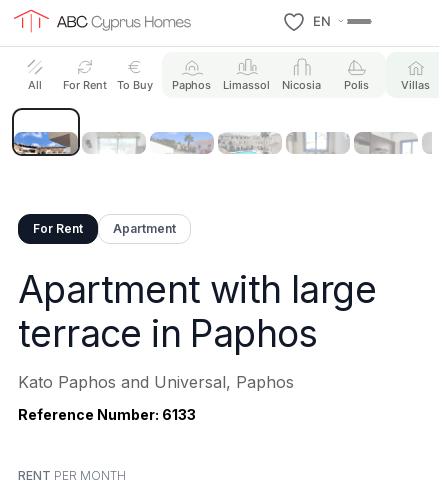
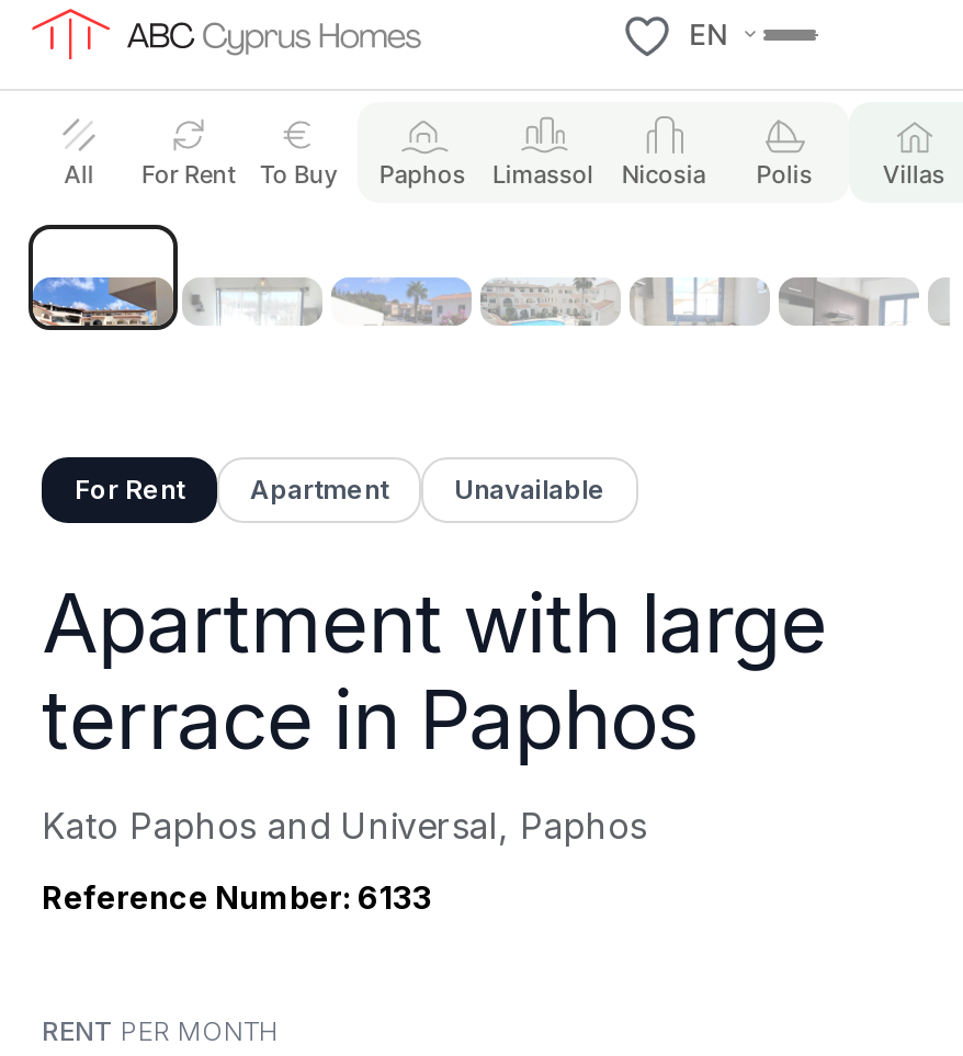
+ Unavailable
